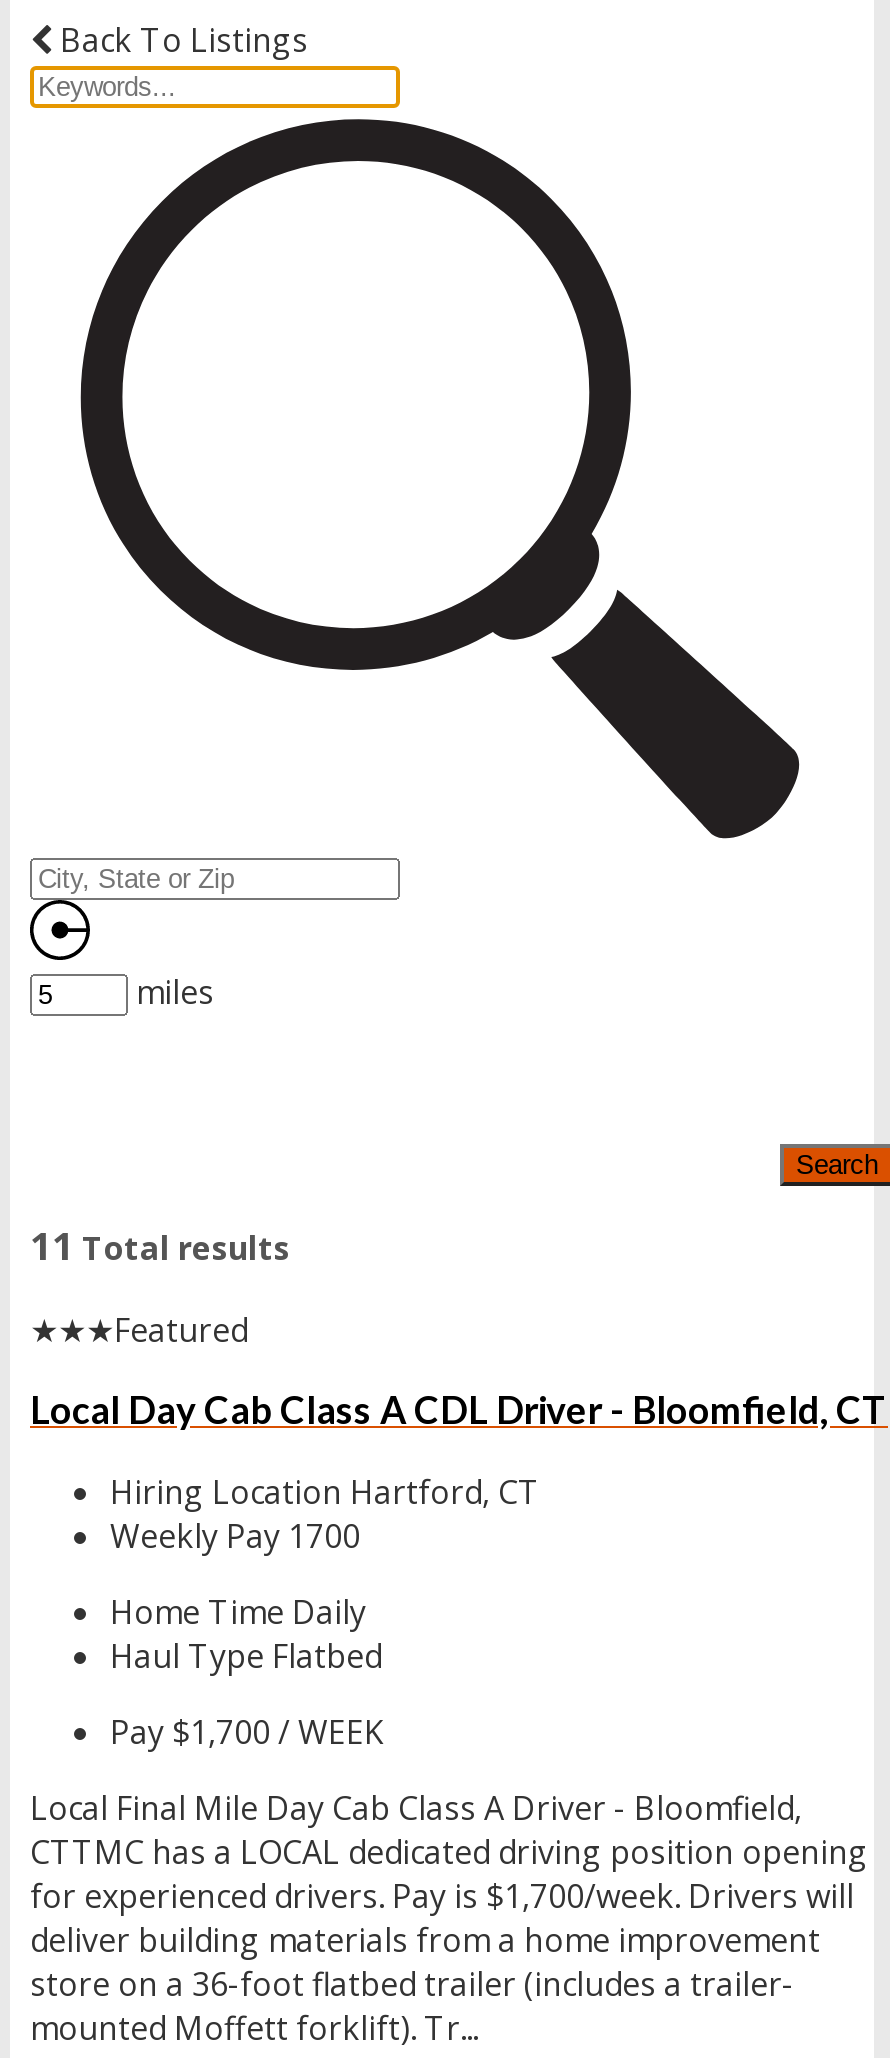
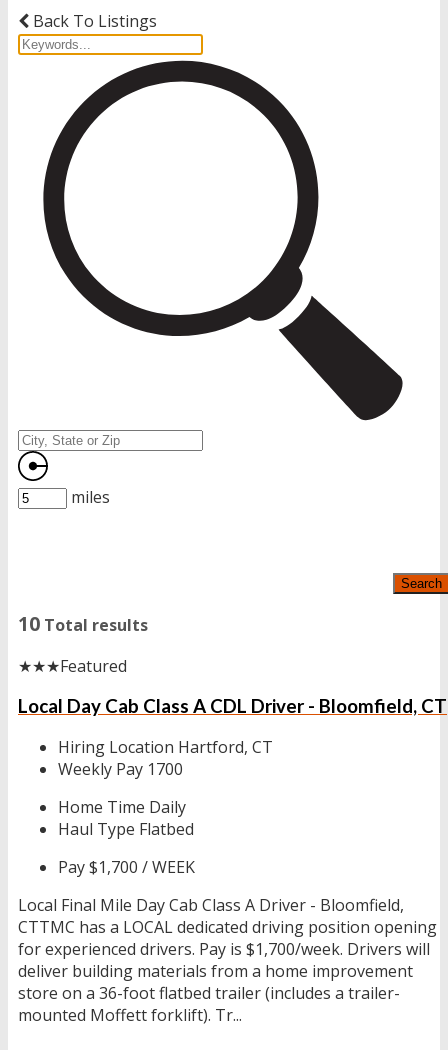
- 11 Total results
+ 10 Total results
